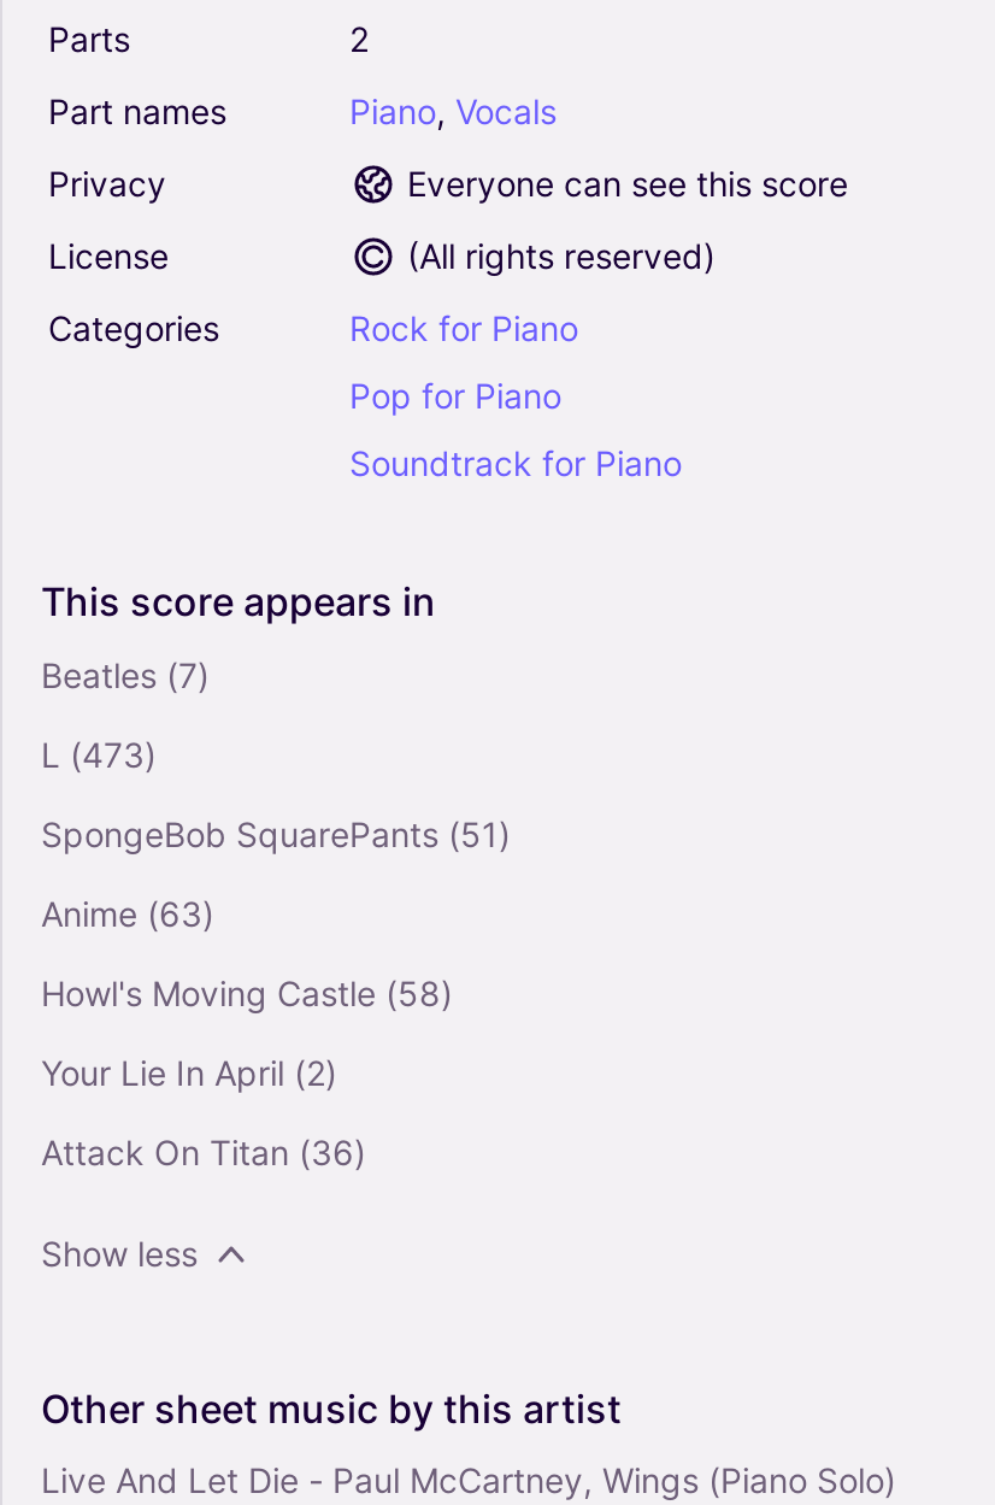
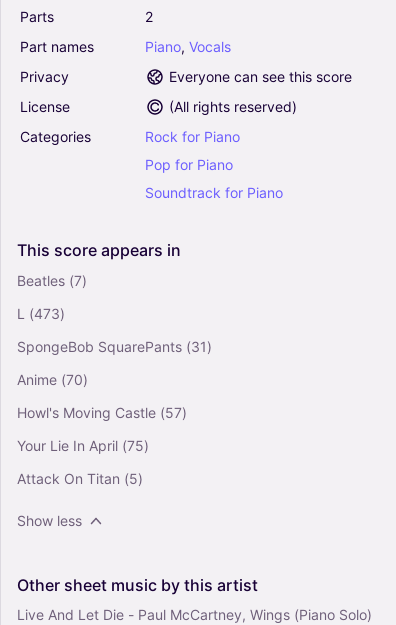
- SpongeBob SquarePants (51)
+ SpongeBob SquarePants (31)

- Anime (63)
+ Anime (70)

- Howl's Moving Castle (58)
+ Howl's Moving Castle (57)

- Your Lie In April (2)
+ Your Lie In April (75)

- Attack On Titan (36)
+ Attack On Titan (5)
